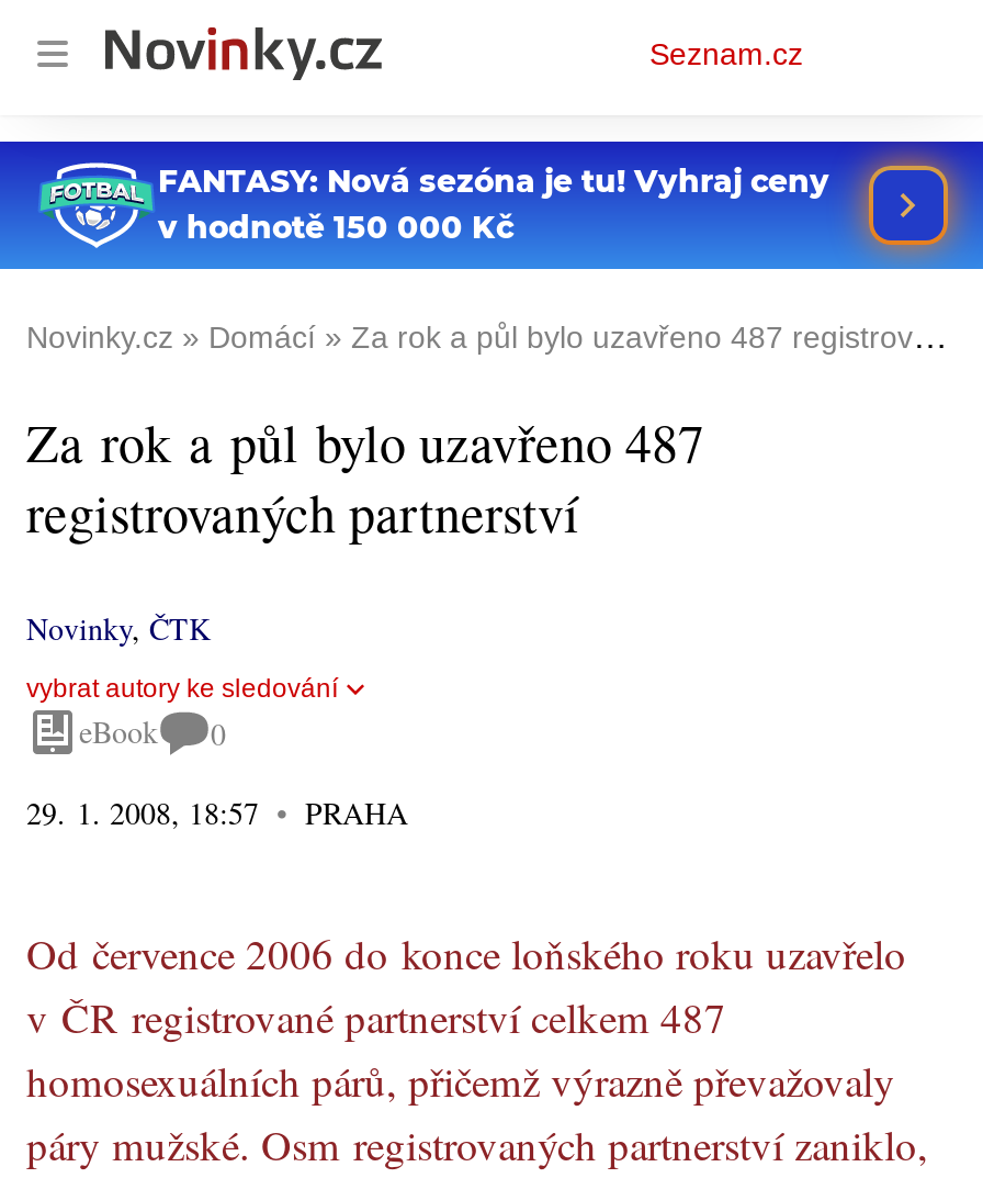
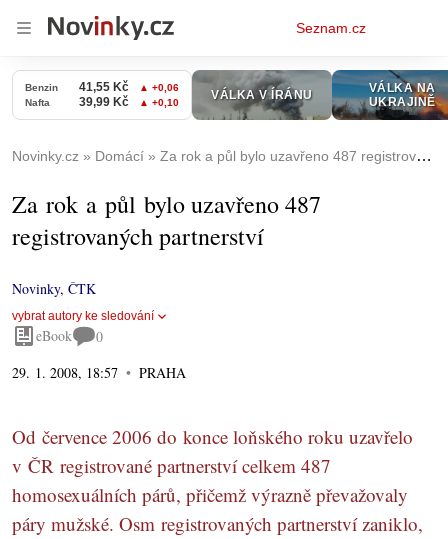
- [image]
+ [image]
